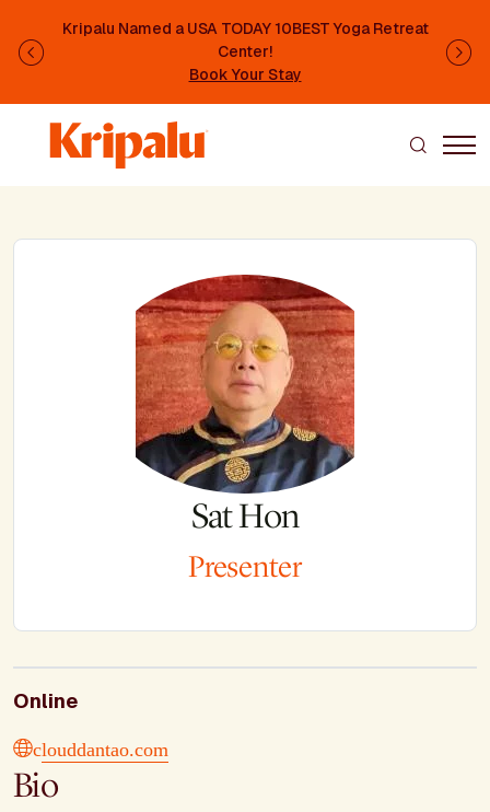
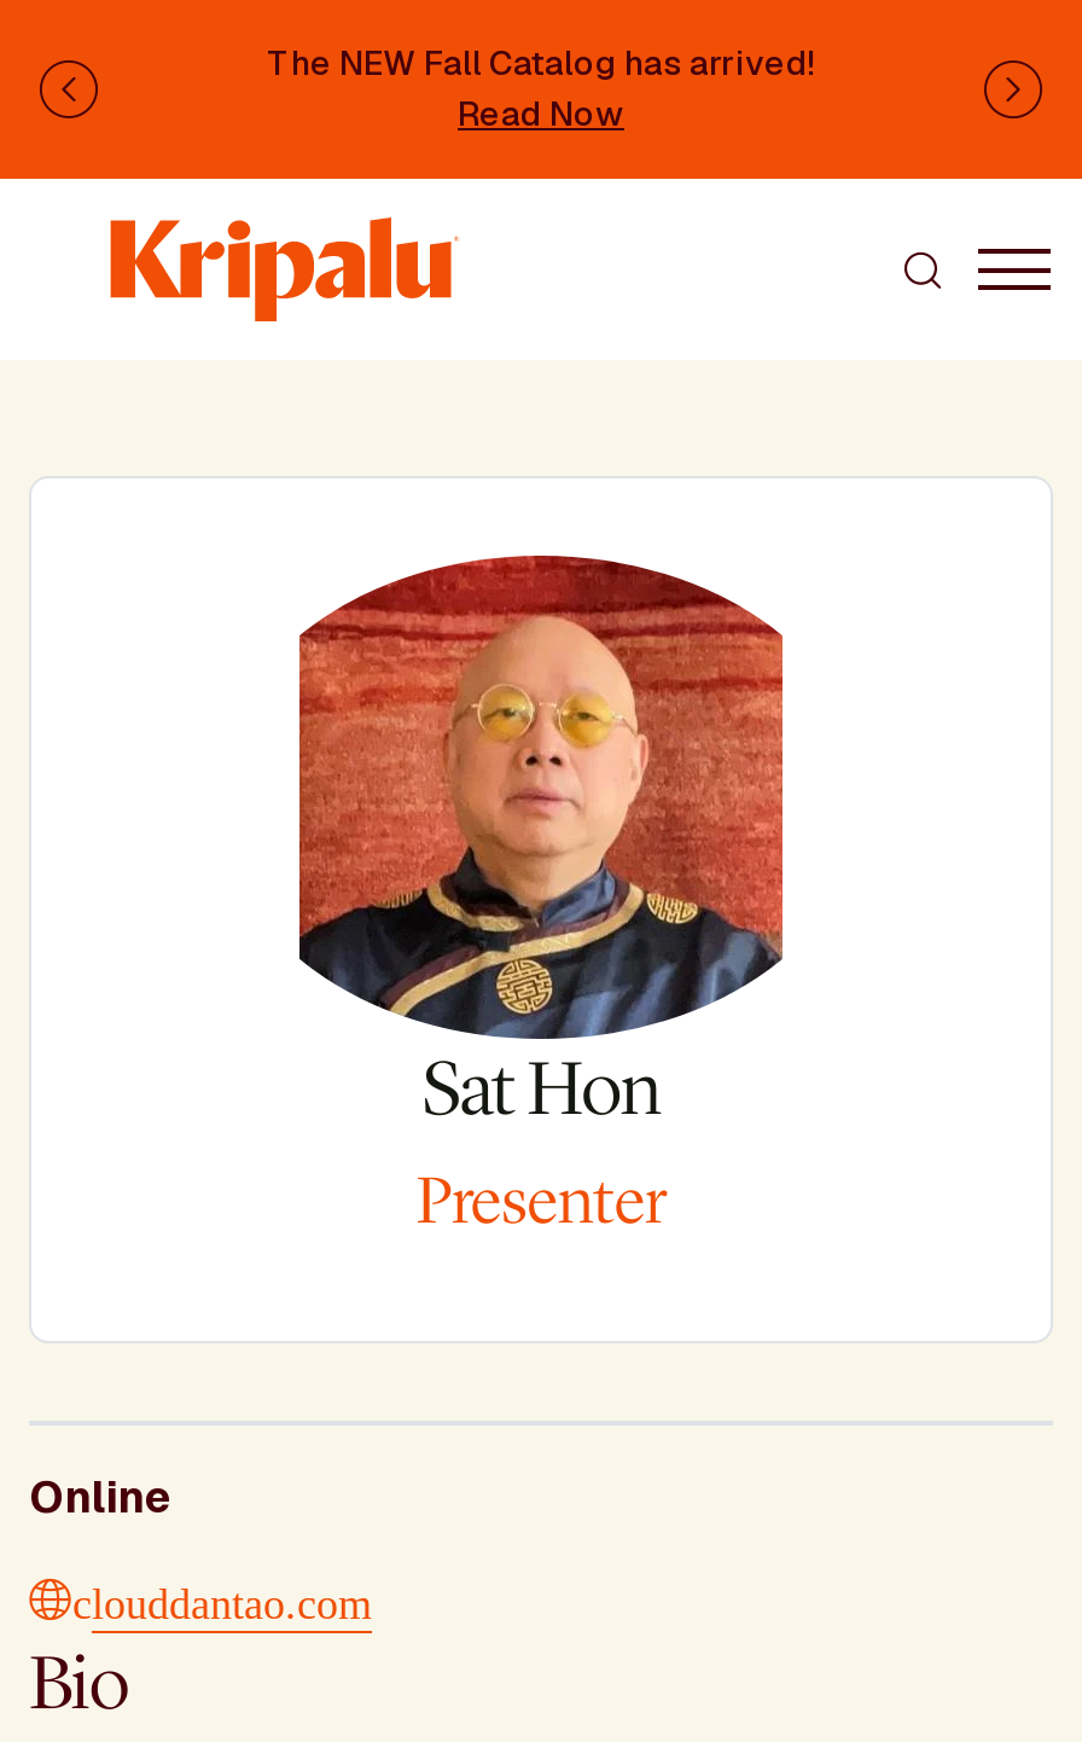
- Kripalu Named a USA TODAY 10BEST Yoga Retreat
- Center!
- Book Your Stay
+ The NEW Fall Catalog has arrived!
+ Read Now
